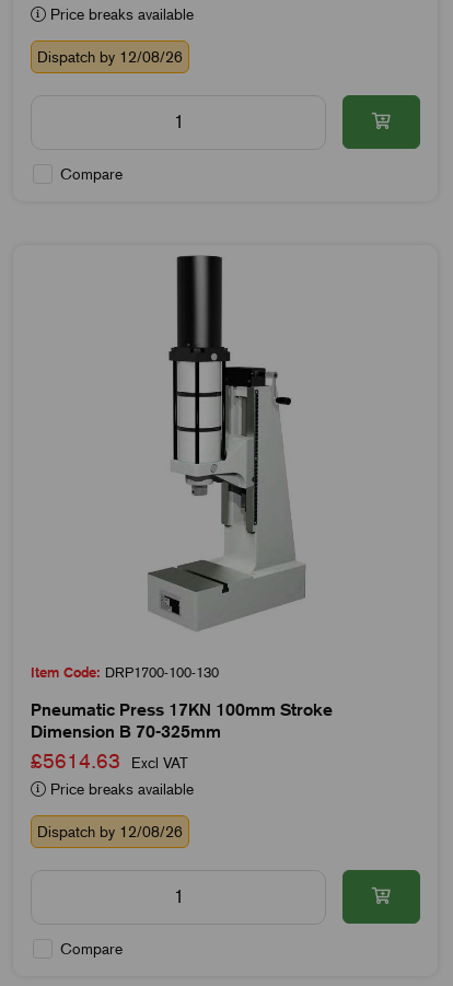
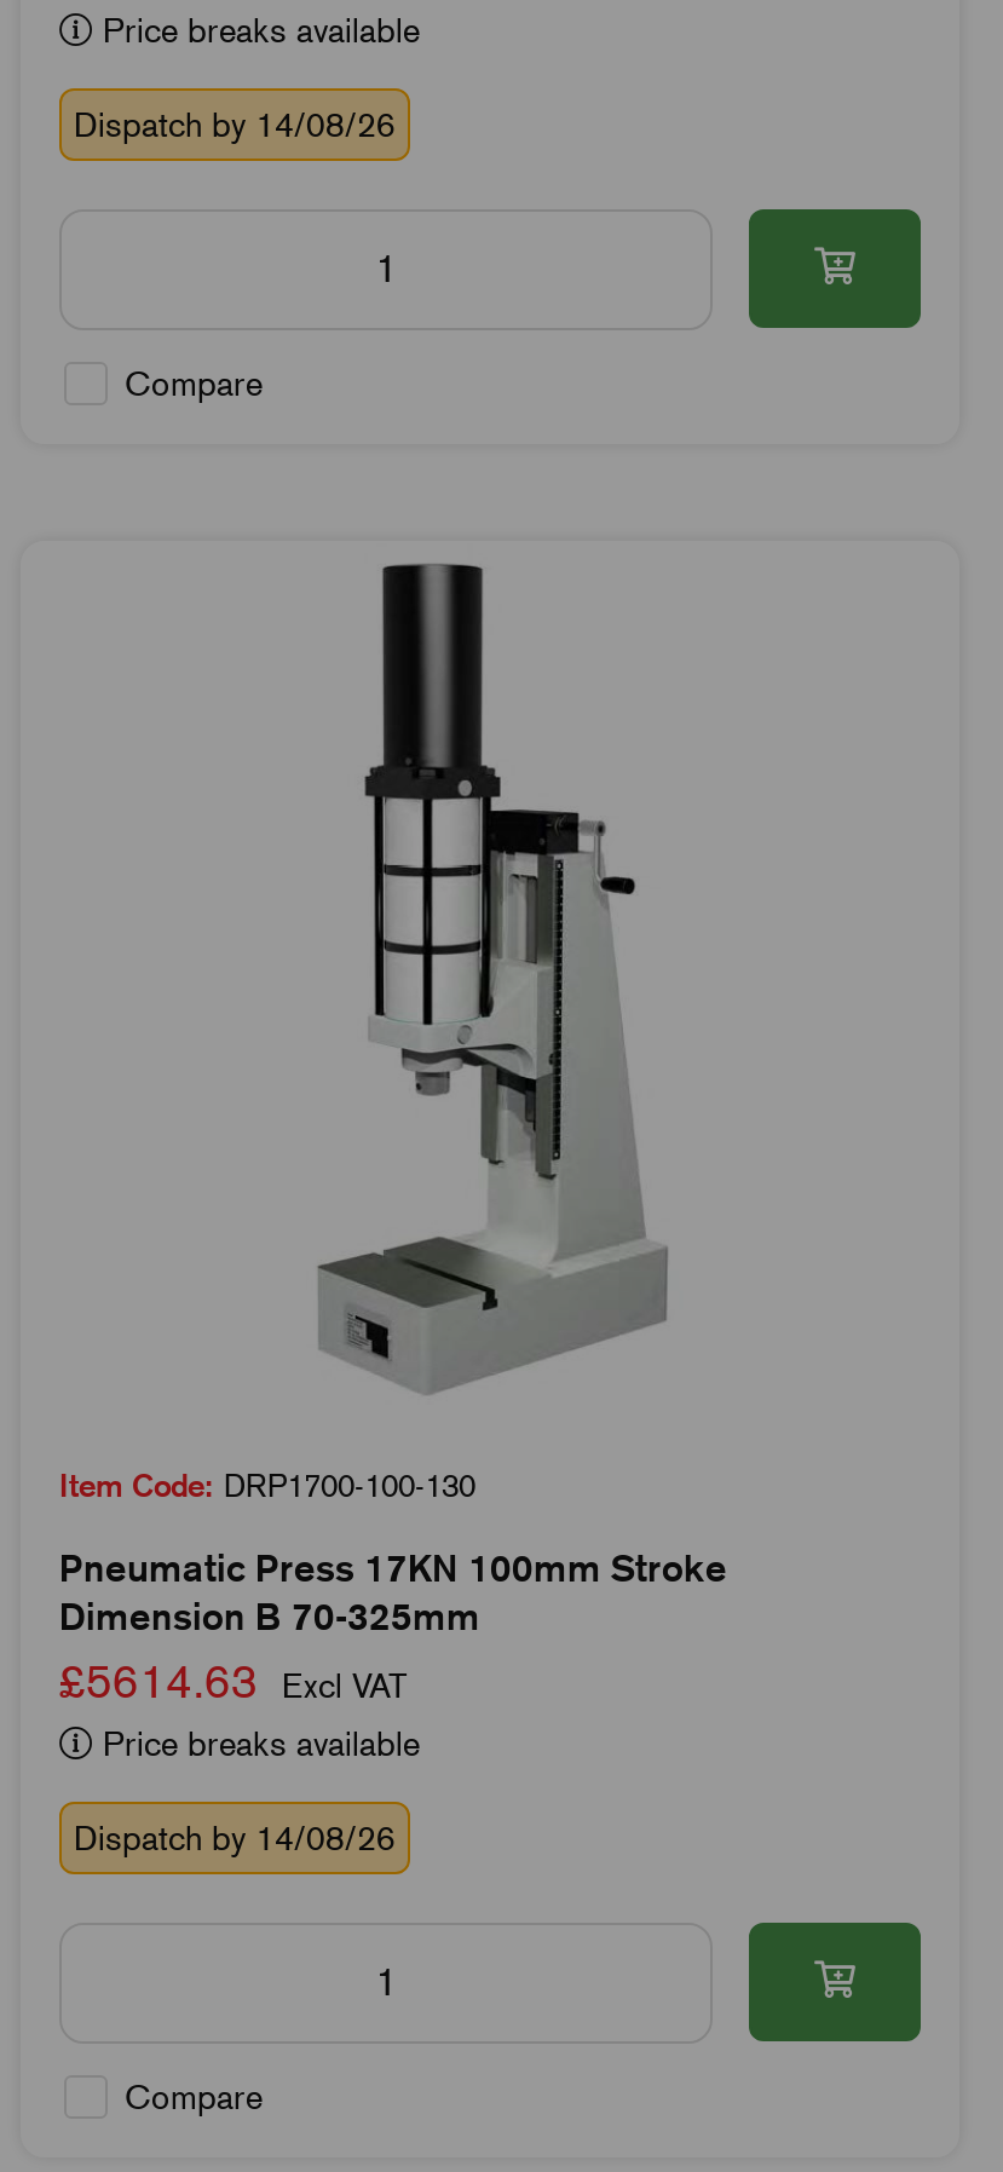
- Dispatch by 12/08/26
+ Dispatch by 14/08/26

- Dispatch by 12/08/26
+ Dispatch by 14/08/26
